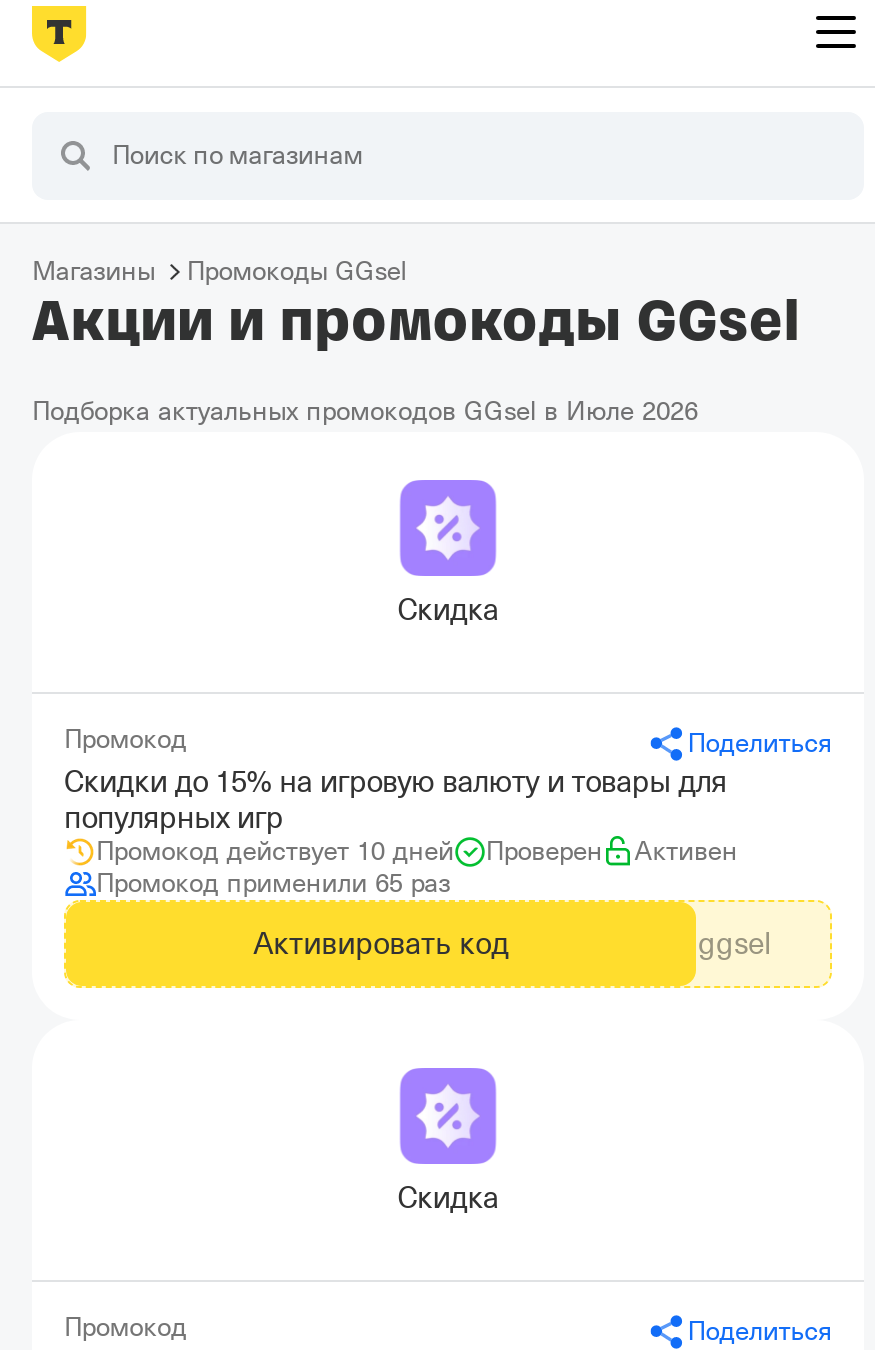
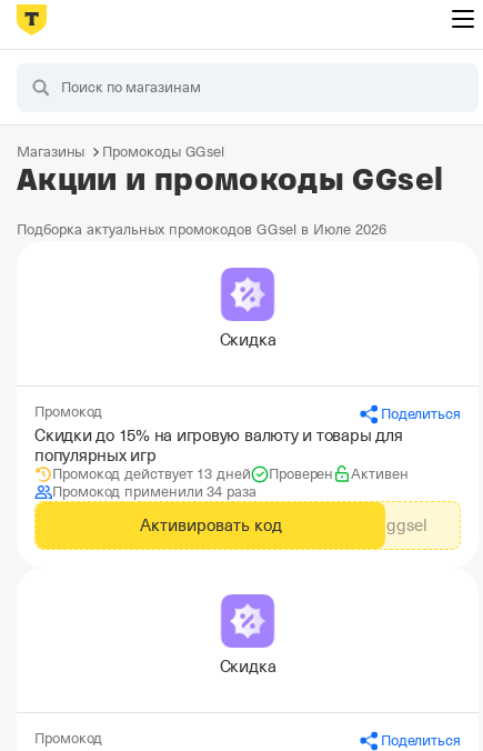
- Промокод действует 10 дней
+ Промокод действует 13 дней

- Промокод применили 65 раз
+ Промокод применили 34 раза
